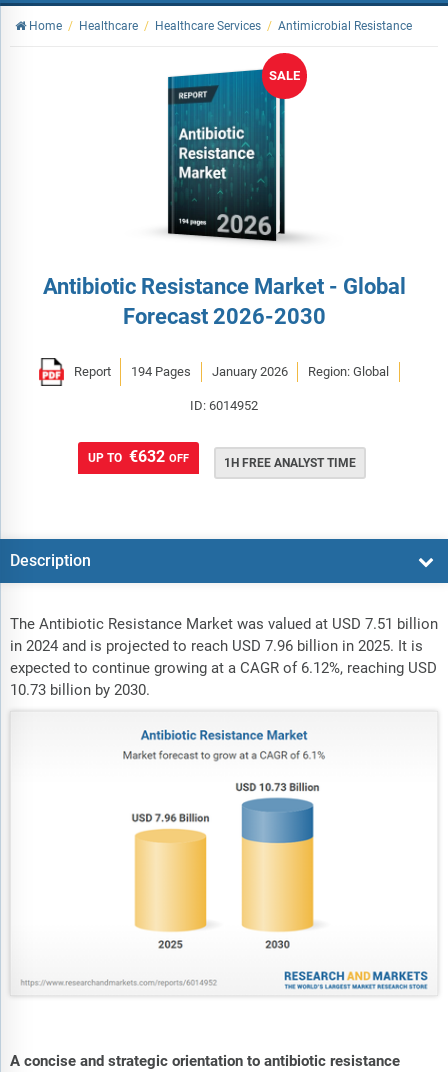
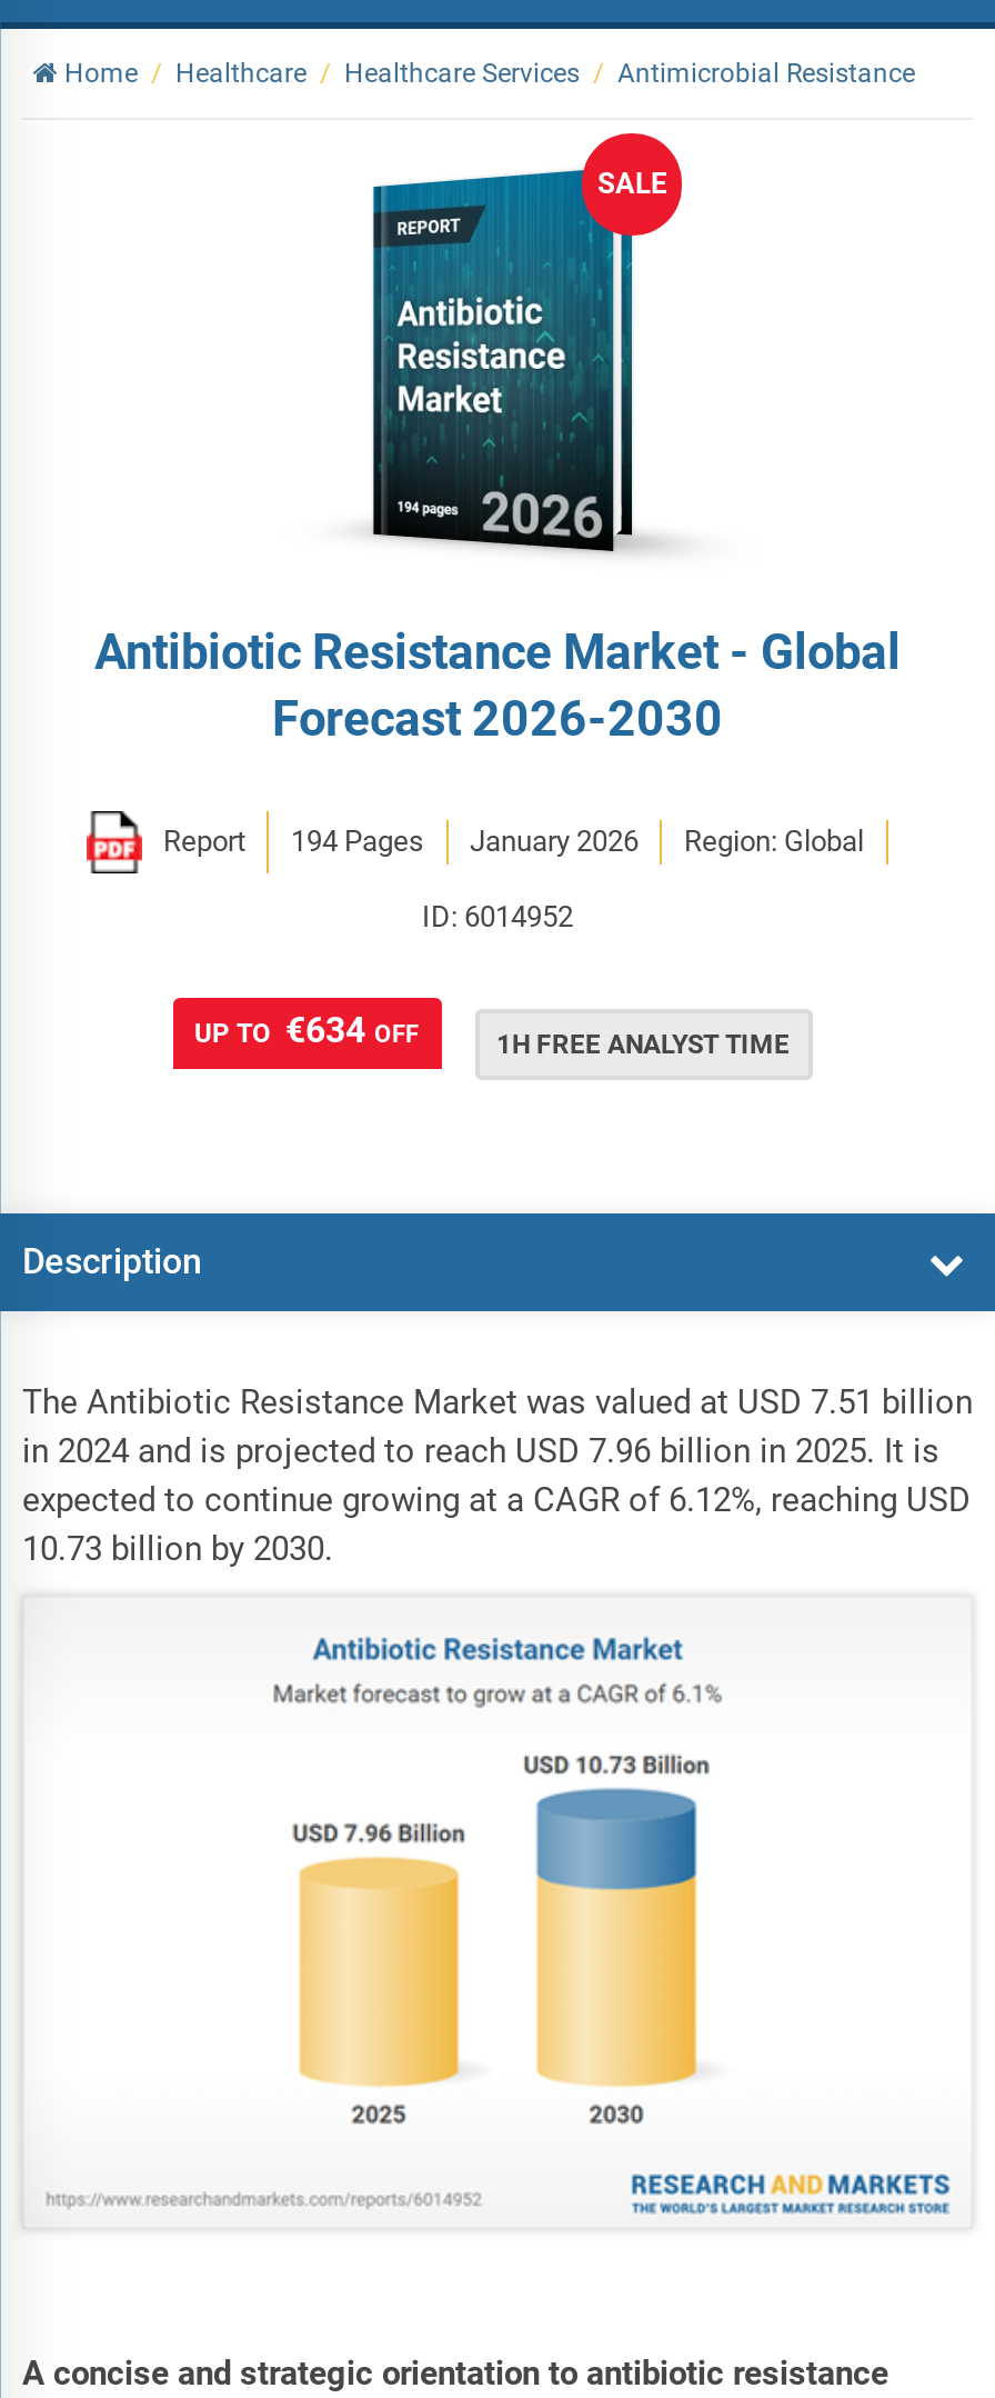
- UP TO €632 OFF
+ UP TO €634 OFF
